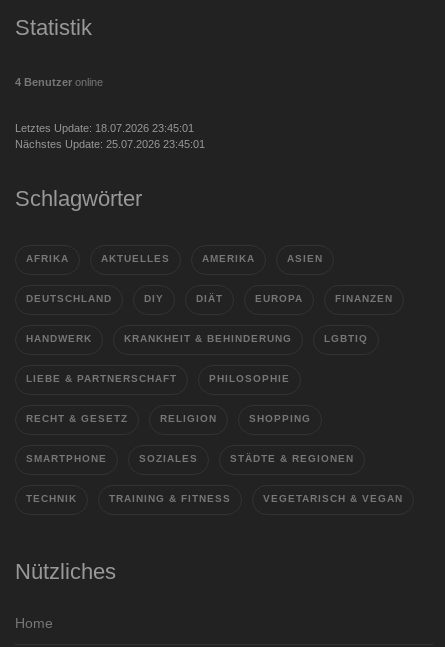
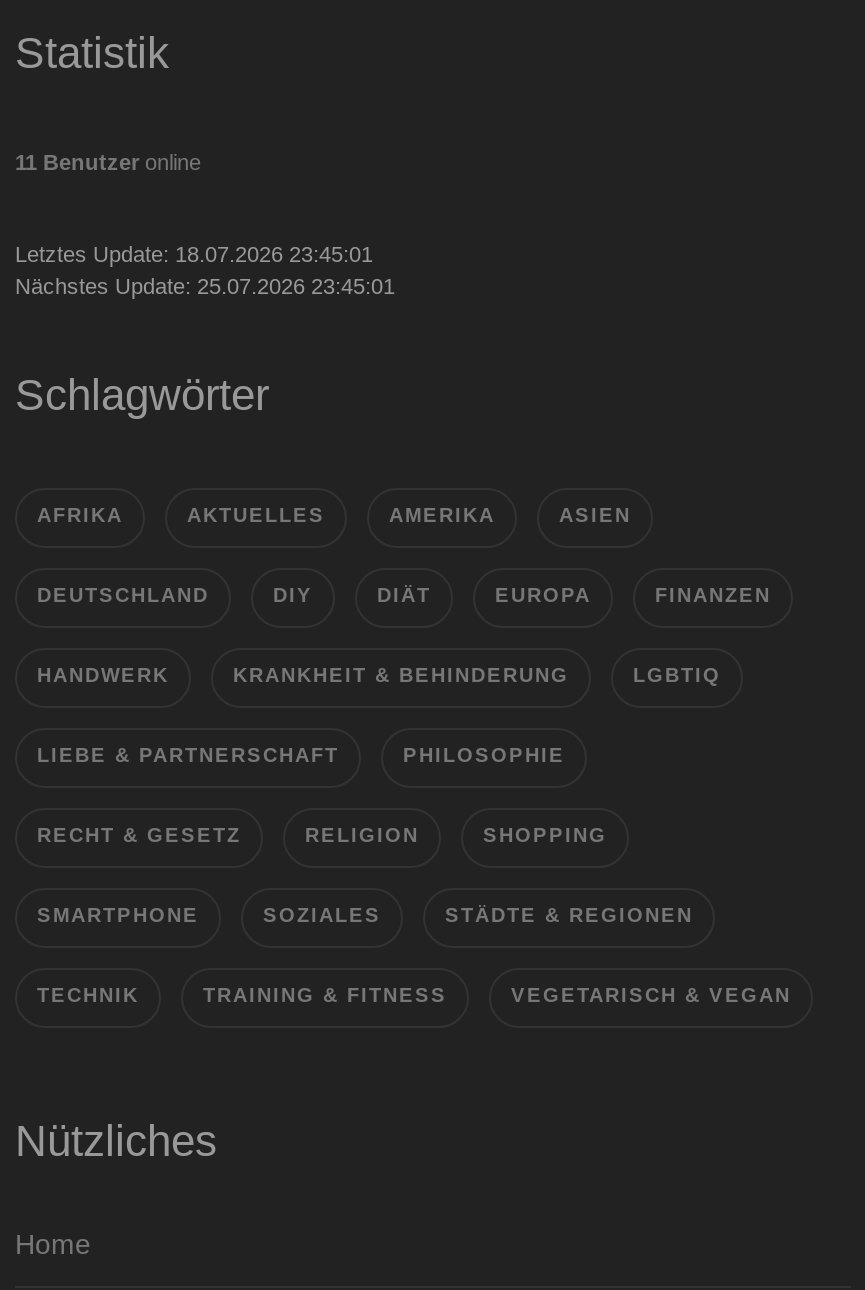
- 4 Benutzer online
+ 11 Benutzer online
